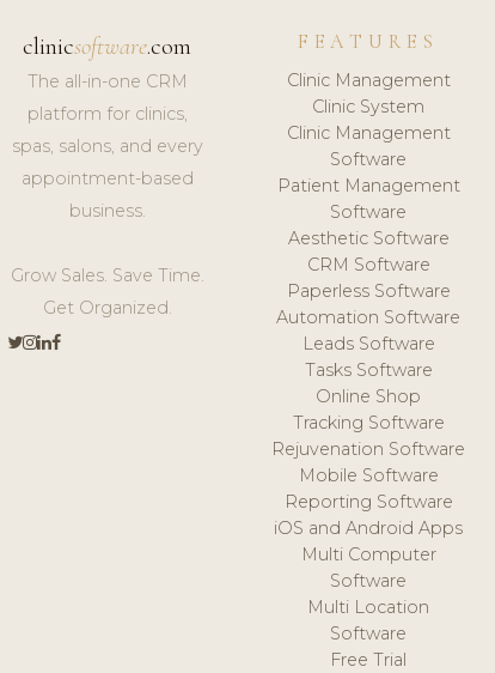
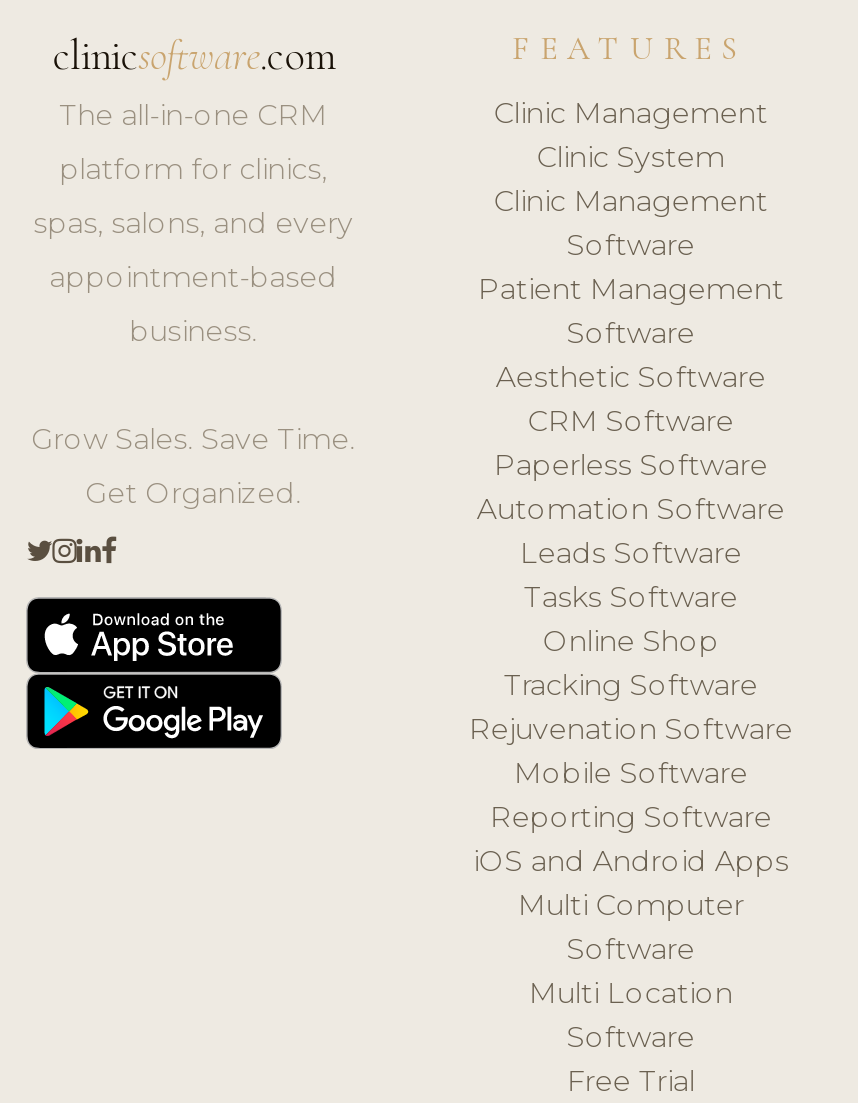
+ [image]
